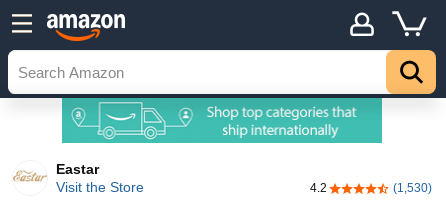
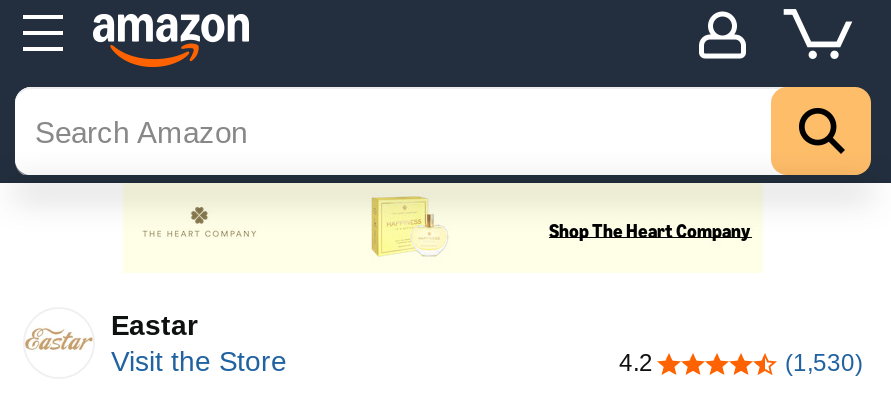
- [image]
+ [image]
